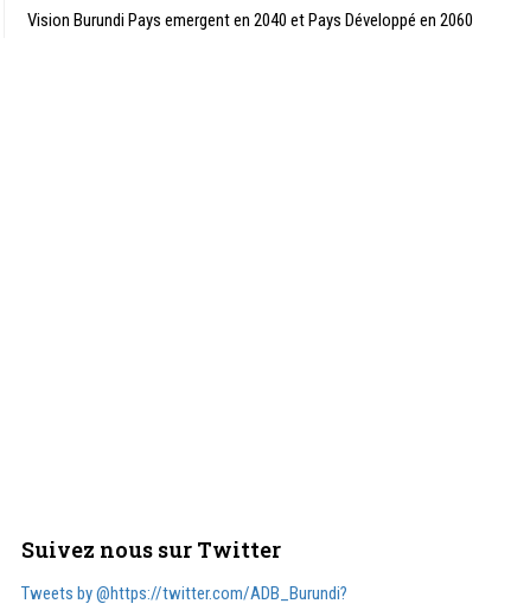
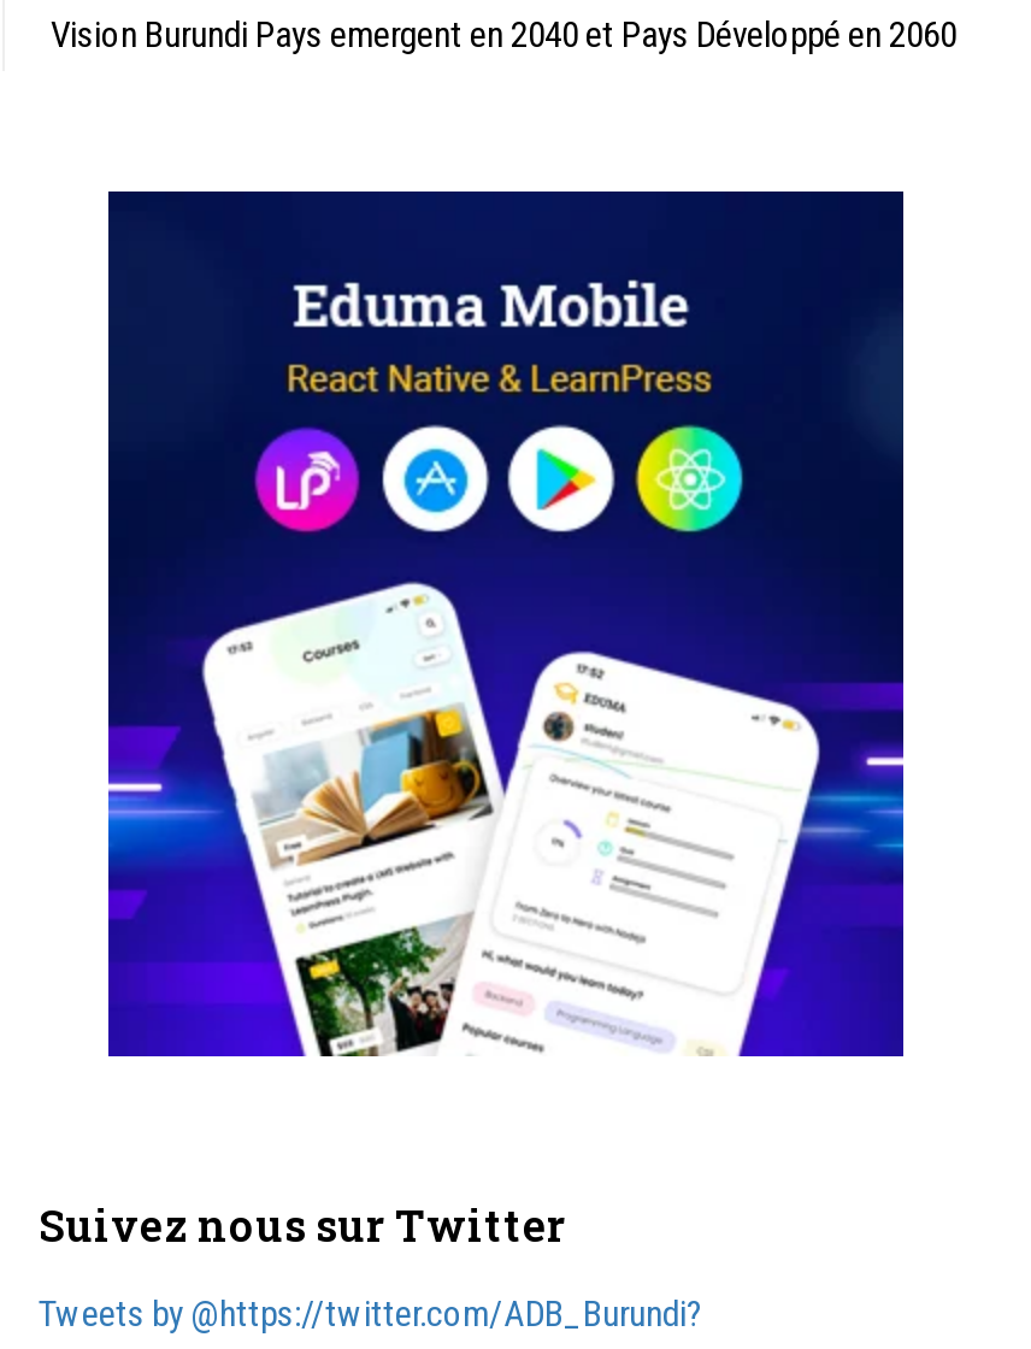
+ [image]
